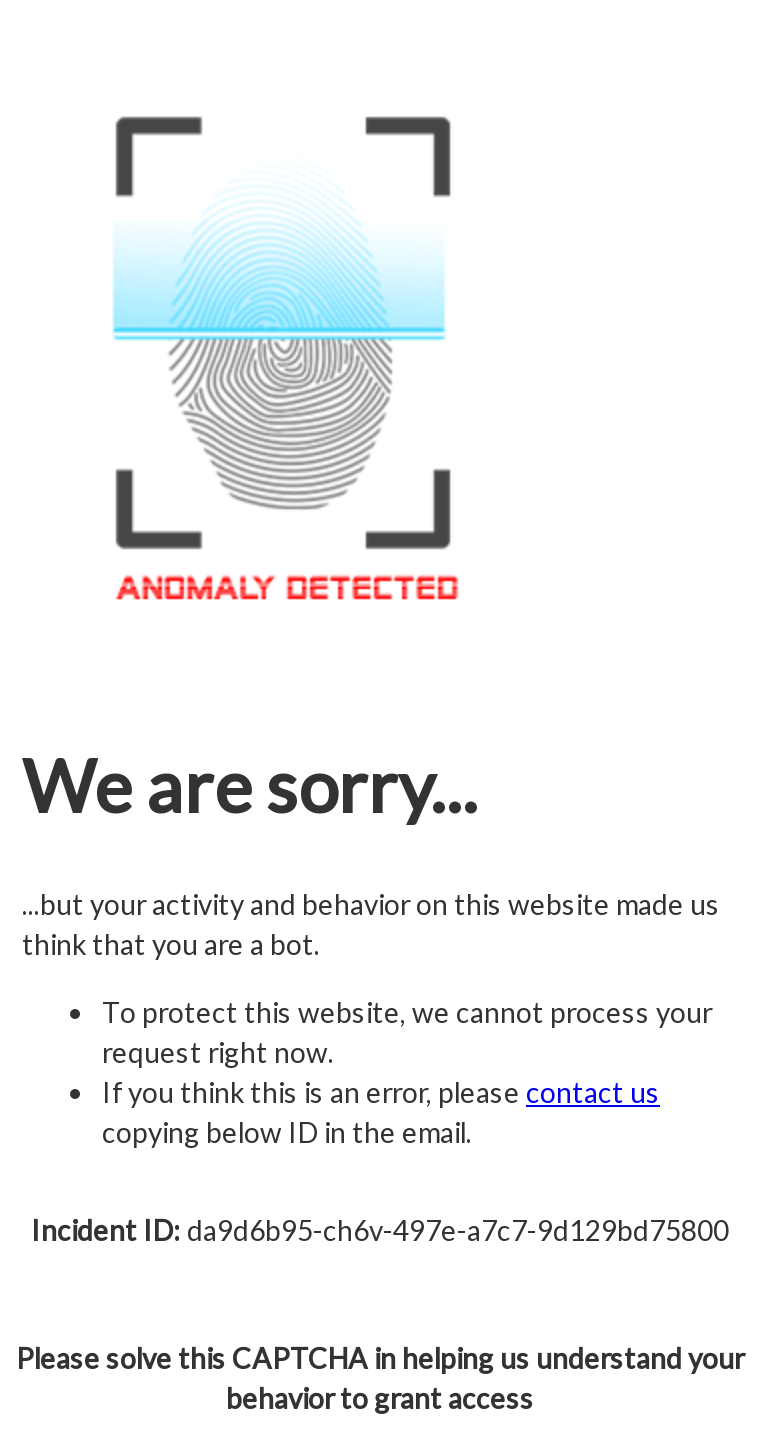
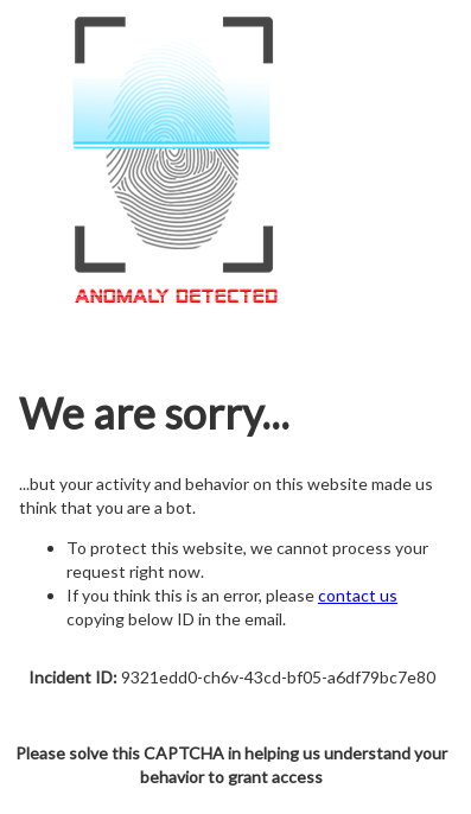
- Incident ID: da9d6b95-ch6v-497e-a7c7-9d129bd75800
+ Incident ID: 9321edd0-ch6v-43cd-bf05-a6df79bc7e80
